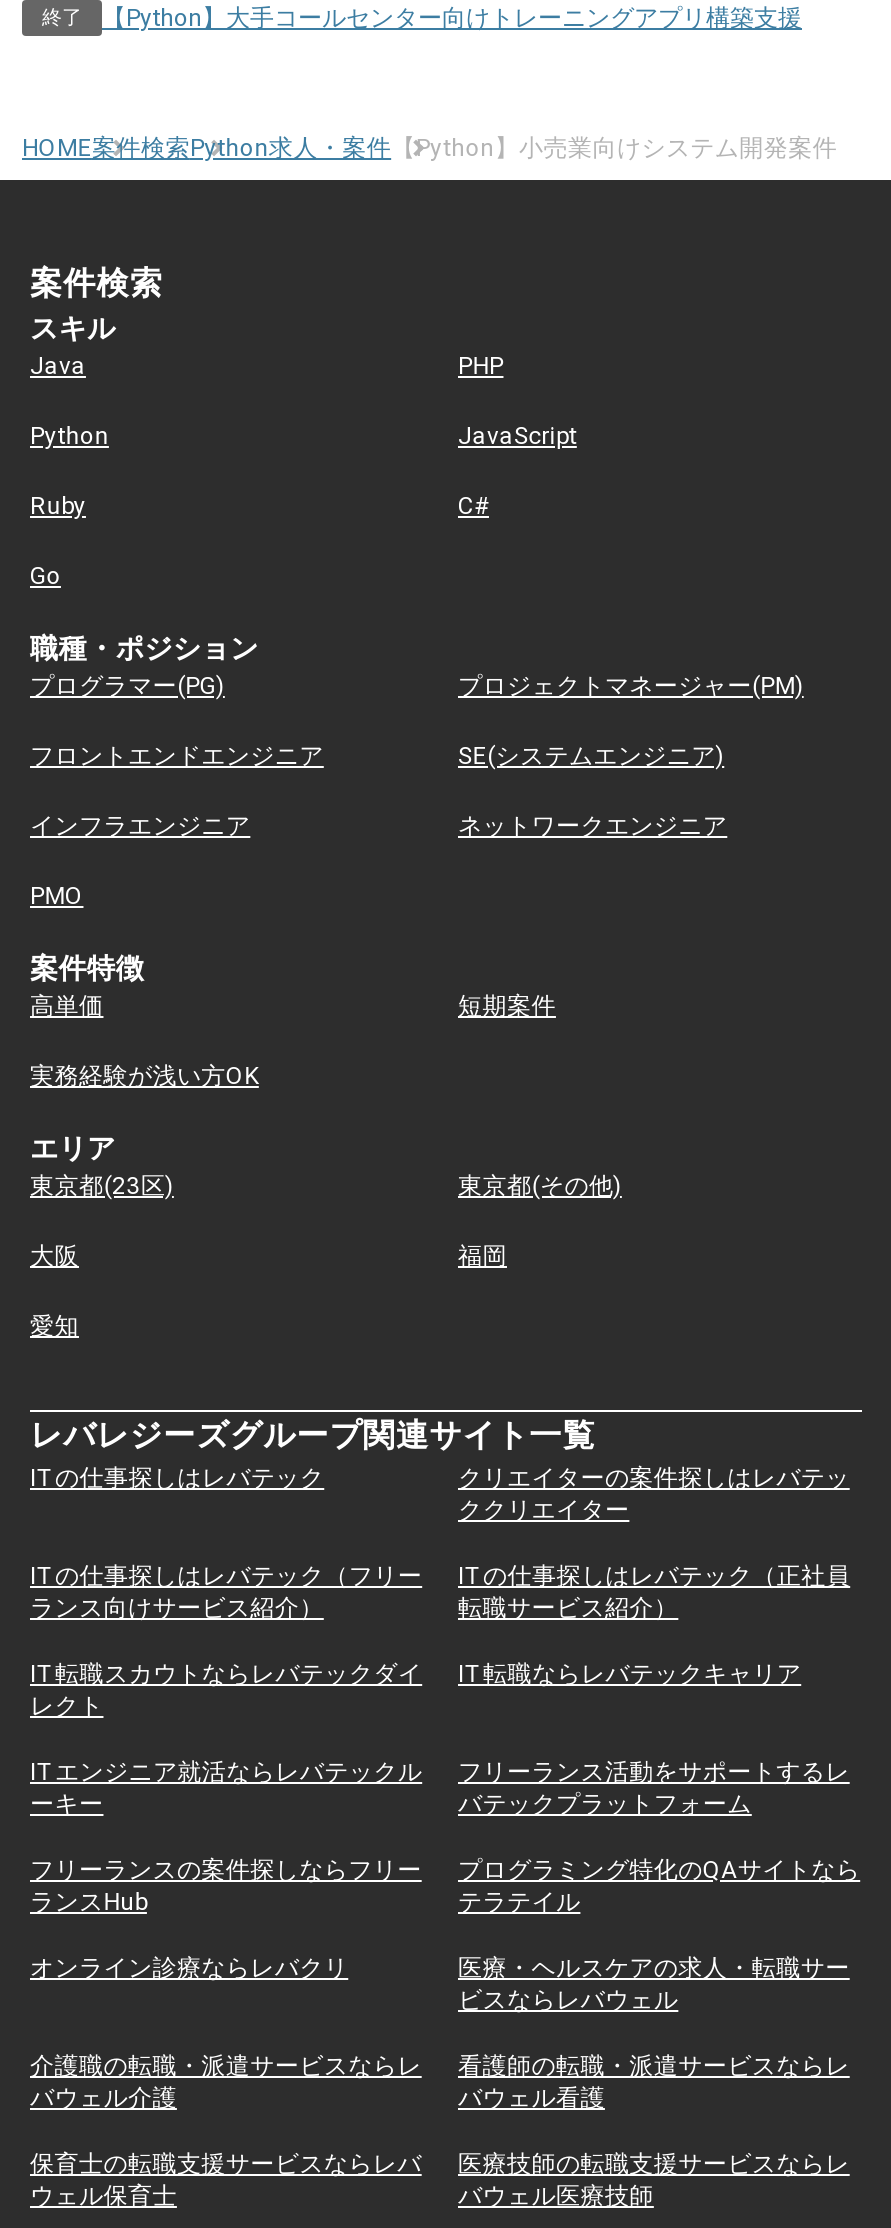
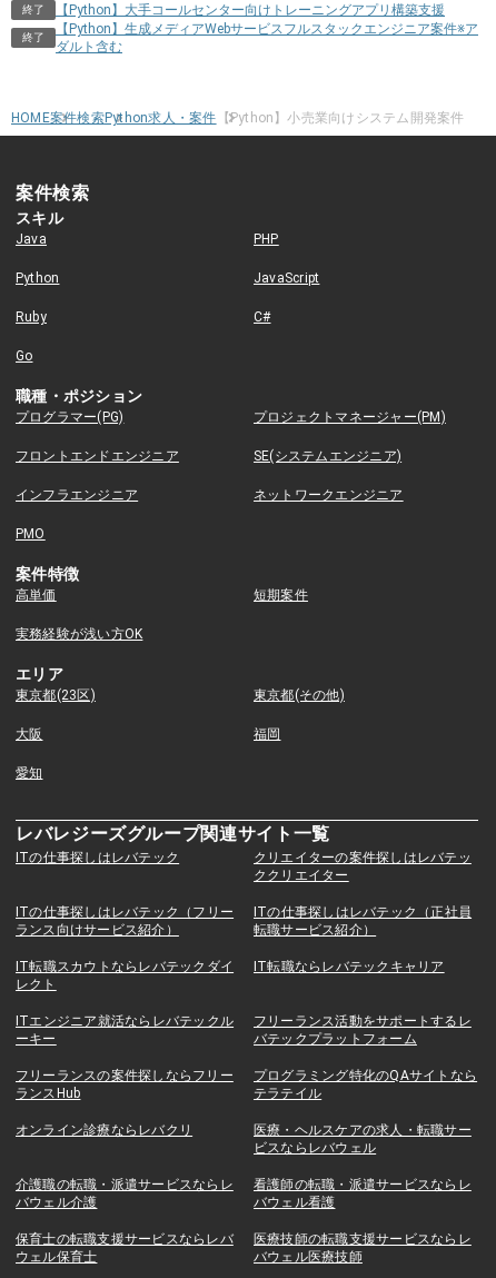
+ 終了

+ 【Python】生成メディアWebサービスフルスタックエンジニア案件※ア
+ ダルト含む
